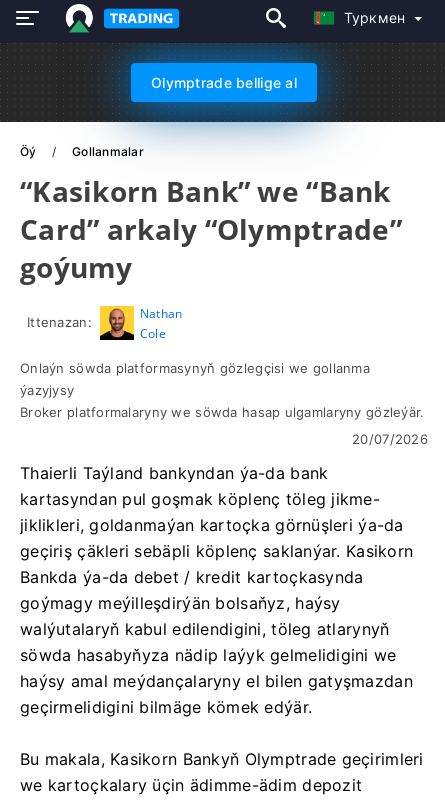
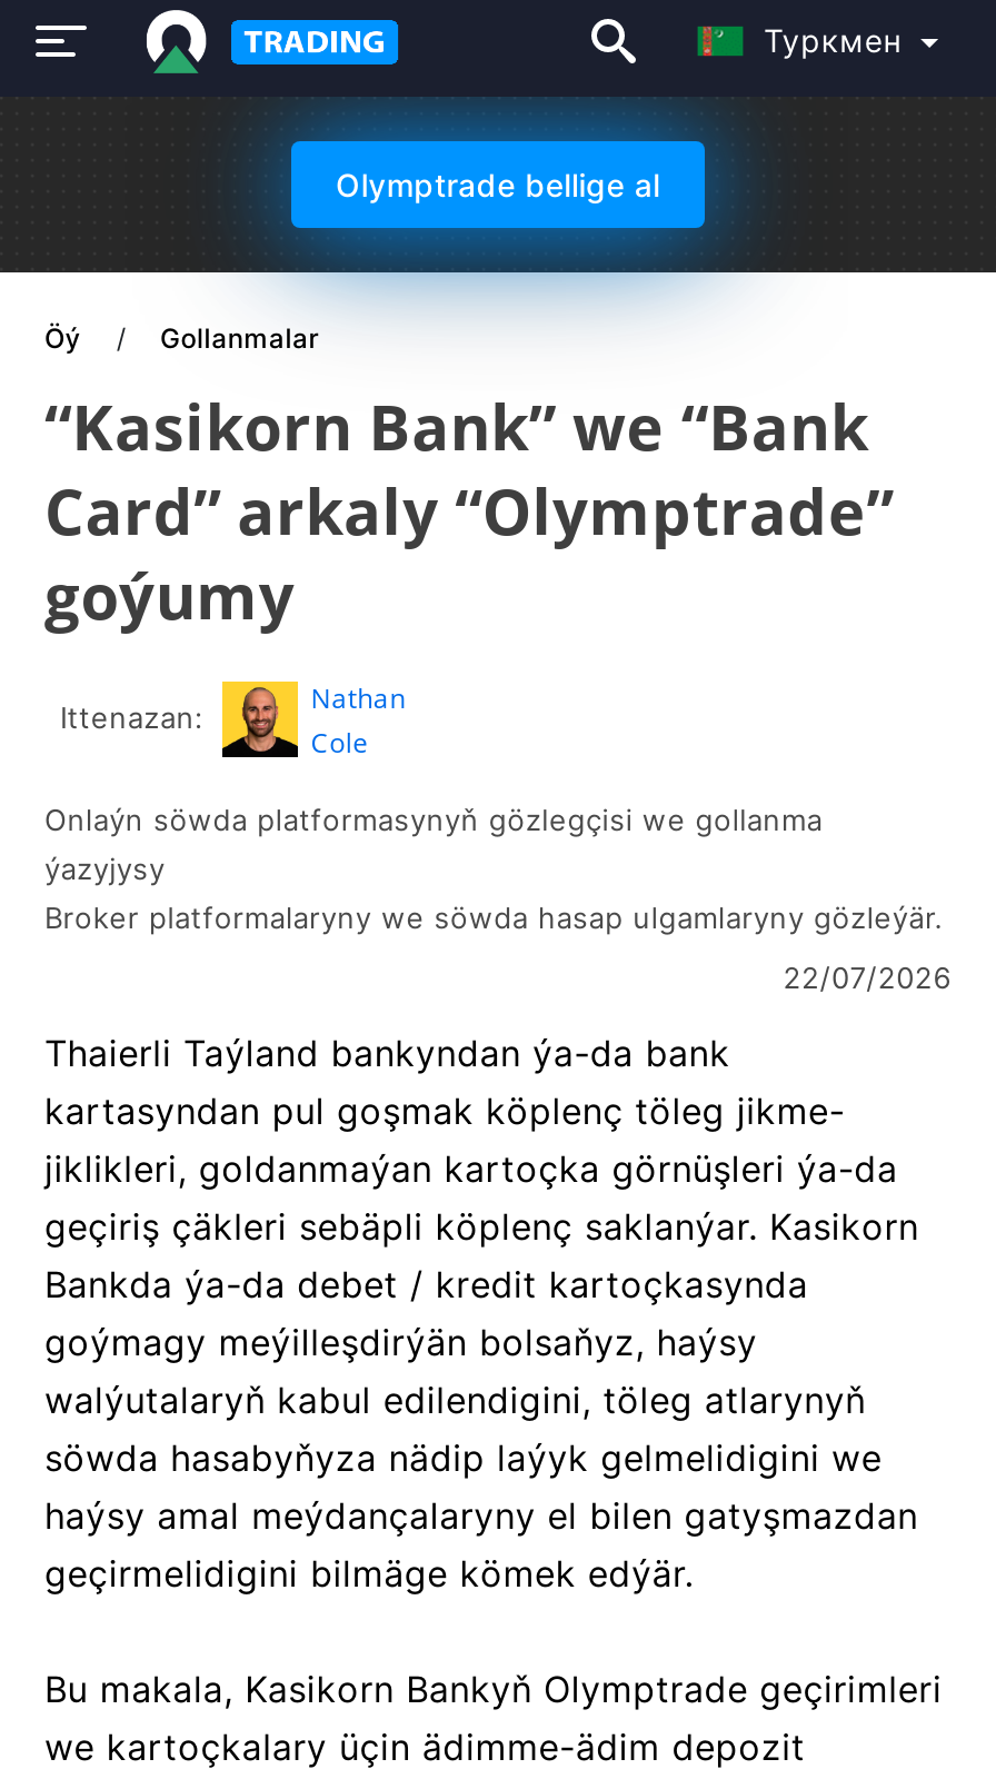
- 20/07/2026
+ 22/07/2026
